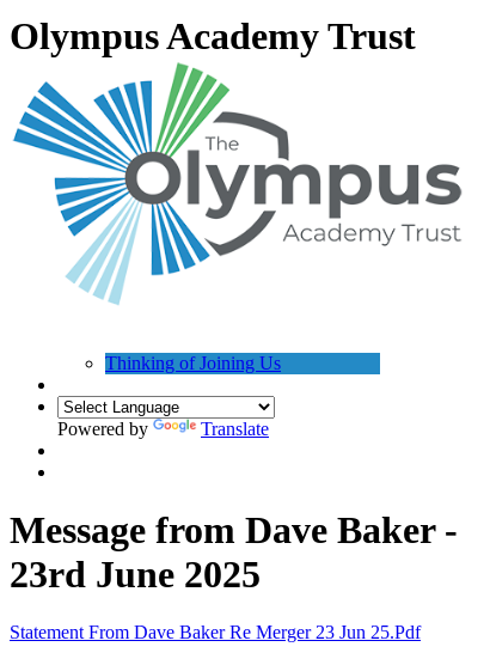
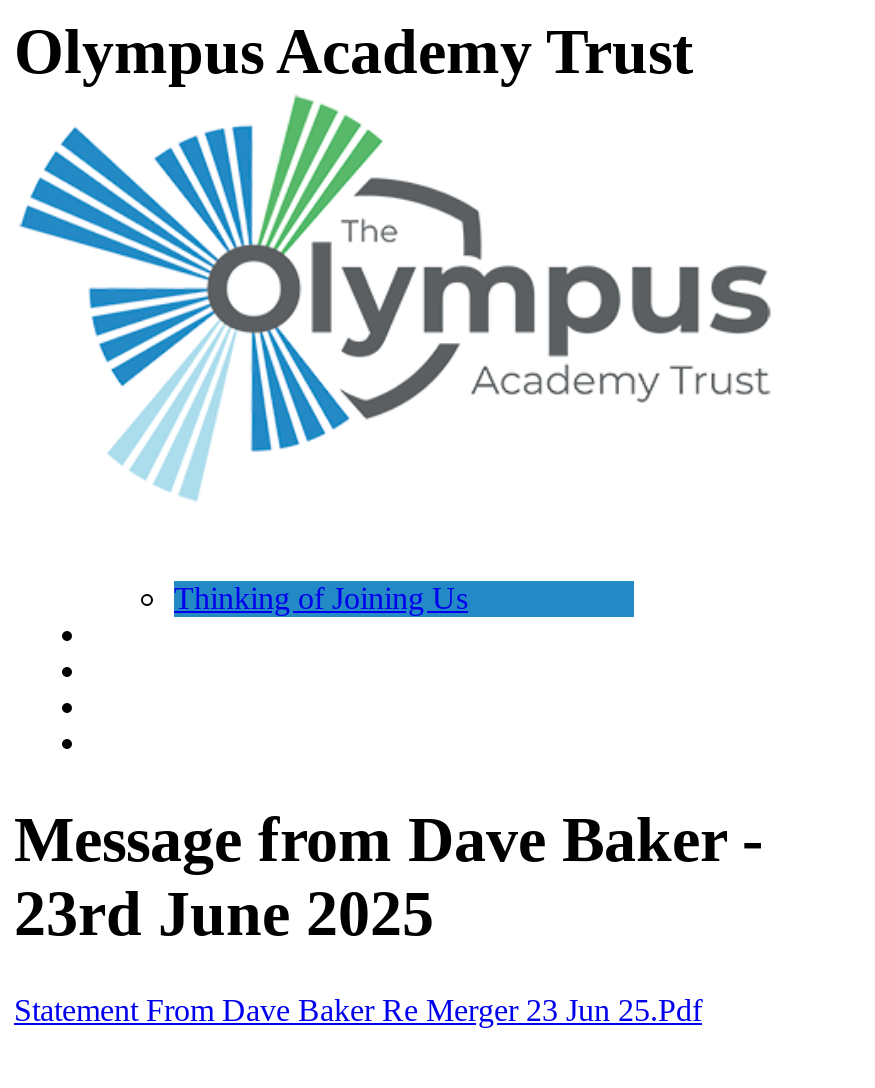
- Powered by
- Translate
